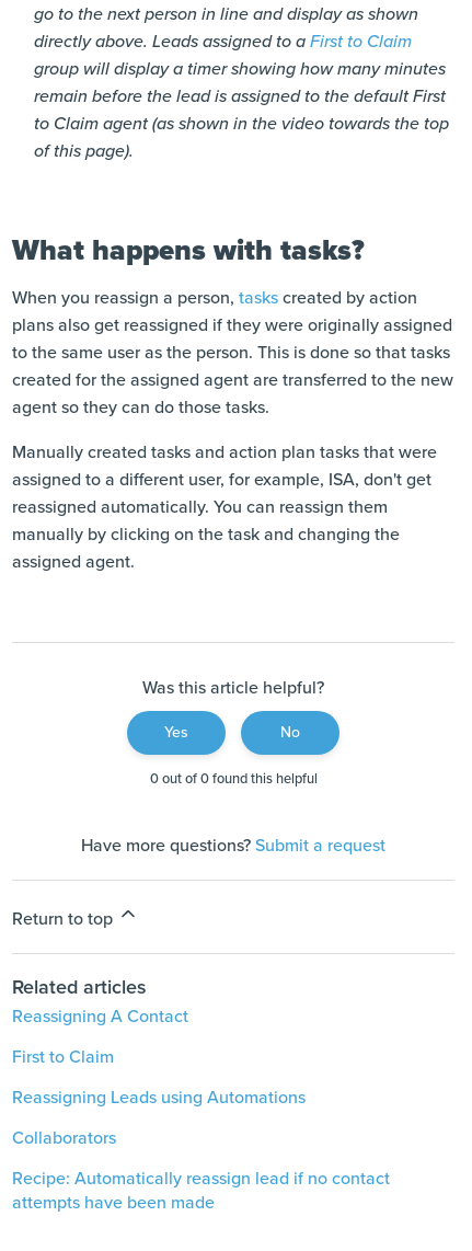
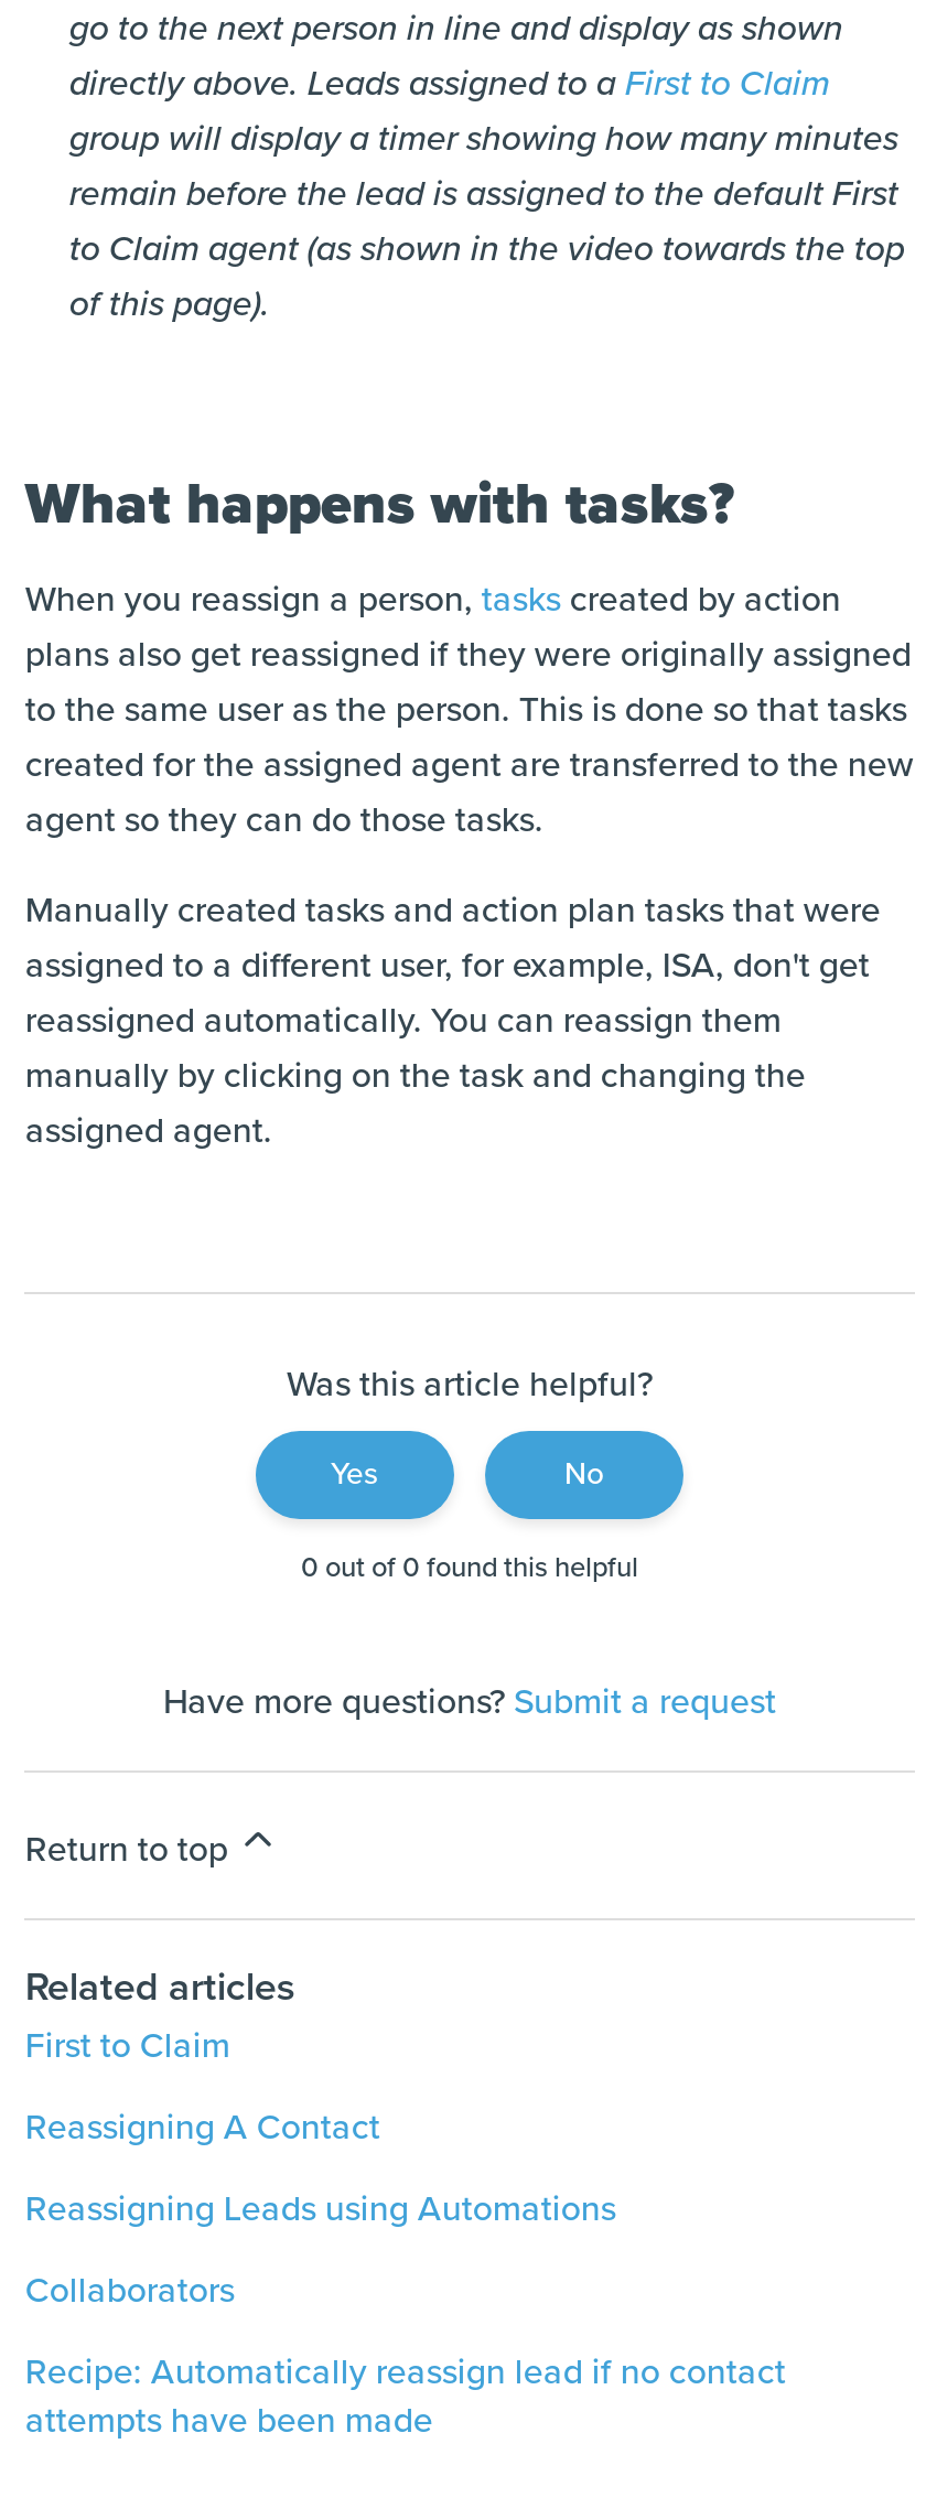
moved down: Reassigning A Contact

moved up: First to Claim
